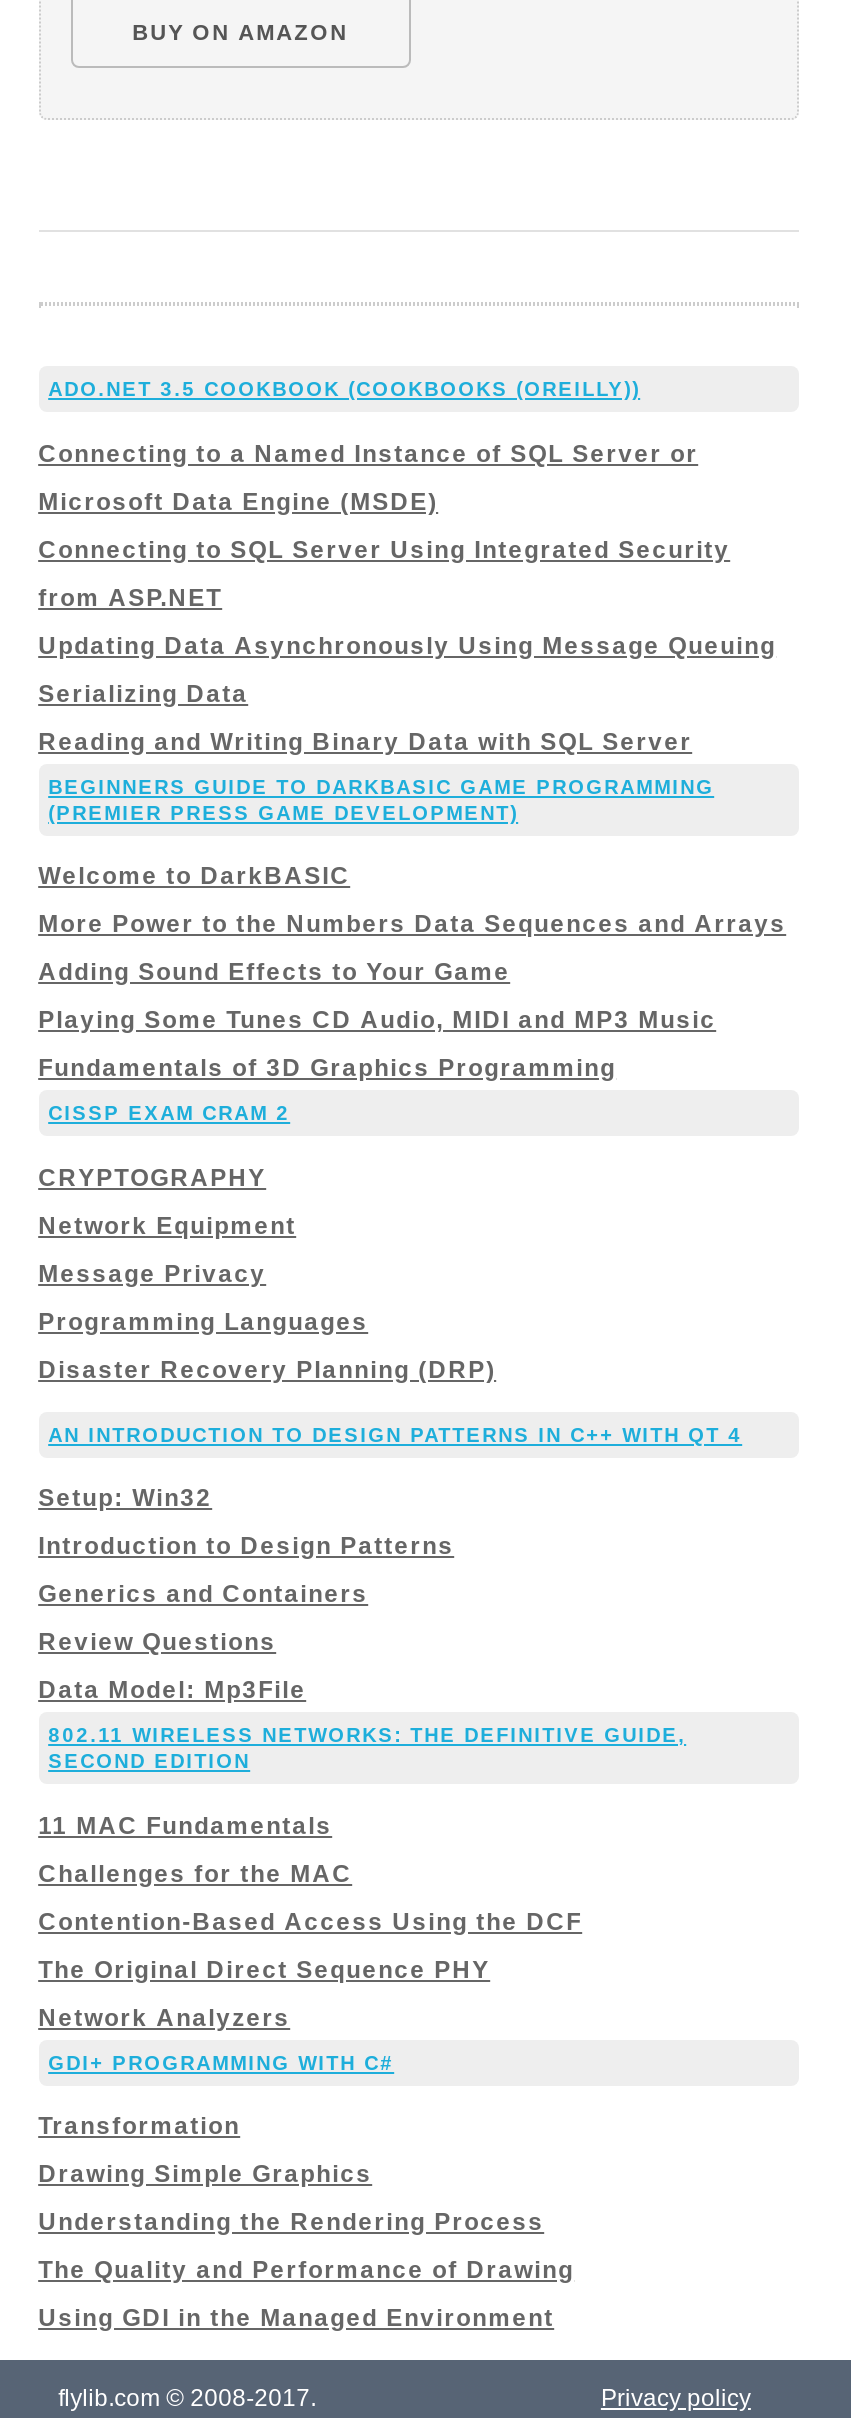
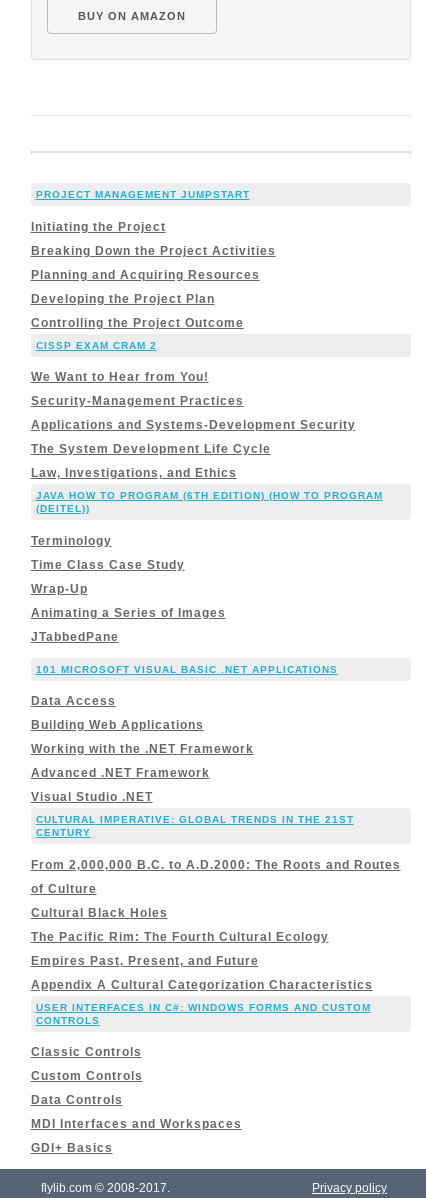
- ADO.NET 3.5 COOKBOOK (COOKBOOKS (OREILLY))
- Connecting to a Named Instance of SQL Server or
- Microsoft Data Engine (MSDE)
- Connecting to SQL Server Using Integrated Security
- from ASP.NET
- Updating Data Asynchronously Using Message Queuing
- Serializing Data
- Reading and Writing Binary Data with SQL Server
- BEGINNERS GUIDE TO DARKBASIC GAME PROGRAMMING
- (PREMIER PRESS GAME DEVELOPMENT)
- Welcome to DarkBASIC
- More Power to the Numbers Data Sequences and Arrays
- Adding Sound Effects to Your Game
- Playing Some Tunes CD Audio, MIDI and MP3 Music
- Fundamentals of 3D Graphics Programming
+ PROJECT MANAGEMENT JUMPSTART
+ Initiating the Project
+ Breaking Down the Project Activities
+ Planning and Acquiring Resources
+ Developing the Project Plan
+ Controlling the Project Outcome

moved up: CISSP EXAM CRAM 2

- CRYPTOGRAPHY
- Network Equipment
- Message Privacy
- Programming Languages
- Disaster Recovery Planning (DRP)
- AN INTRODUCTION TO DESIGN PATTERNS IN C++ WITH QT 4
- Setup: Win32
- Introduction to Design Patterns
- Generics and Containers
- Review Questions
- Data Model: Mp3File
- 802.11 WIRELESS NETWORKS: THE DEFINITIVE GUIDE,
- SECOND EDITION
- 11 MAC Fundamentals
- Challenges for the MAC
- Contention-Based Access Using the DCF
- The Original Direct Sequence PHY
- Network Analyzers
- GDI+ PROGRAMMING WITH C#
- Transformation
- Drawing Simple Graphics
- Understanding the Rendering Process
- The Quality and Performance of Drawing
- Using GDI in the Managed Environment
+ We Want to Hear from You!
+ Security-Management Practices
+ Applications and Systems-Development Security
+ The System Development Life Cycle
+ Law, Investigations, and Ethics
+ JAVA HOW TO PROGRAM (6TH EDITION) (HOW TO PROGRAM
+ (DEITEL))
+ Terminology
+ Time Class Case Study
+ Wrap-Up
+ Animating a Series of Images
+ JTabbedPane
+ 101 MICROSOFT VISUAL BASIC .NET APPLICATIONS
+ Data Access
+ Building Web Applications
+ Working with the .NET Framework
+ Advanced .NET Framework
+ Visual Studio .NET
+ CULTURAL IMPERATIVE: GLOBAL TRENDS IN THE 21ST
+ CENTURY
+ From 2,000,000 B.C. to A.D.2000: The Roots and Routes
+ of Culture
+ Cultural Black Holes
+ The Pacific Rim: The Fourth Cultural Ecology
+ Empires Past, Present, and Future
+ Appendix A Cultural Categorization Characteristics
+ USER INTERFACES IN C#: WINDOWS FORMS AND CUSTOM
+ CONTROLS
+ Classic Controls
+ Custom Controls
+ Data Controls
+ MDI Interfaces and Workspaces
+ GDI+ Basics
